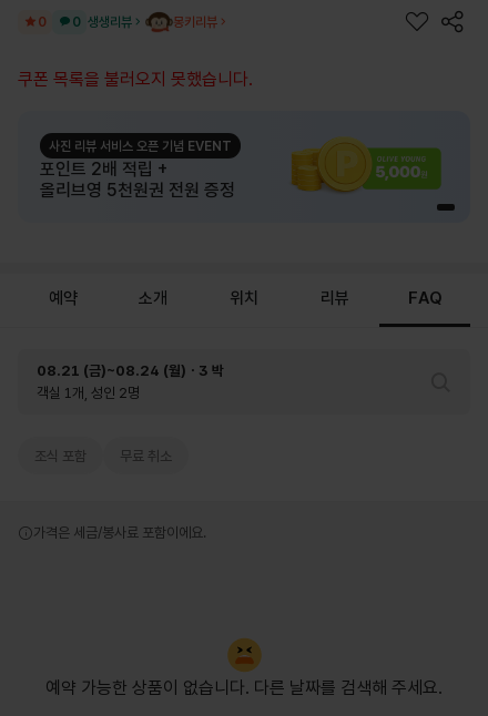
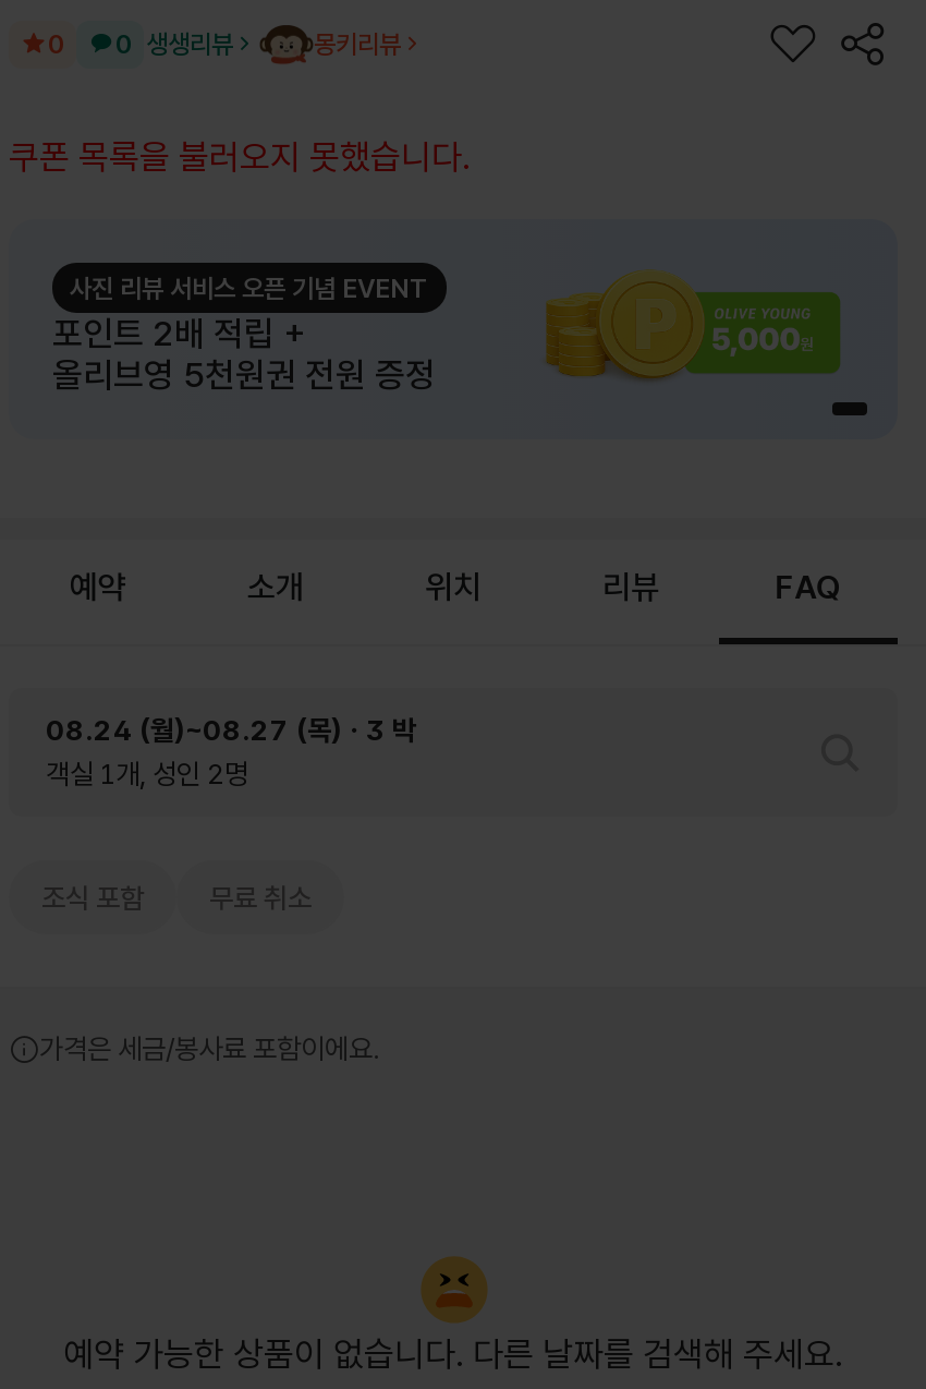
- 08.21 (금)~08.24 (월)ㆍ3 박
+ 08.24 (월)~08.27 (목)ㆍ3 박
